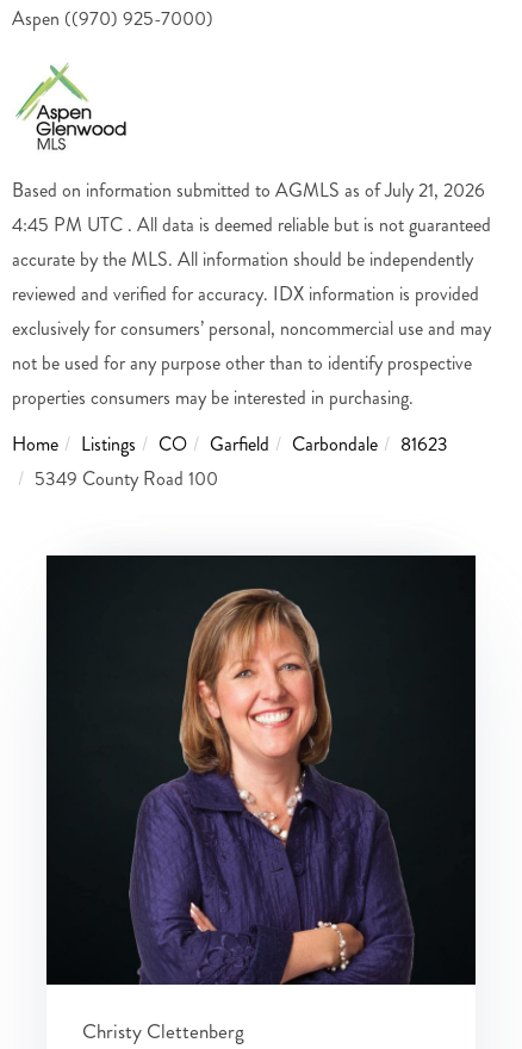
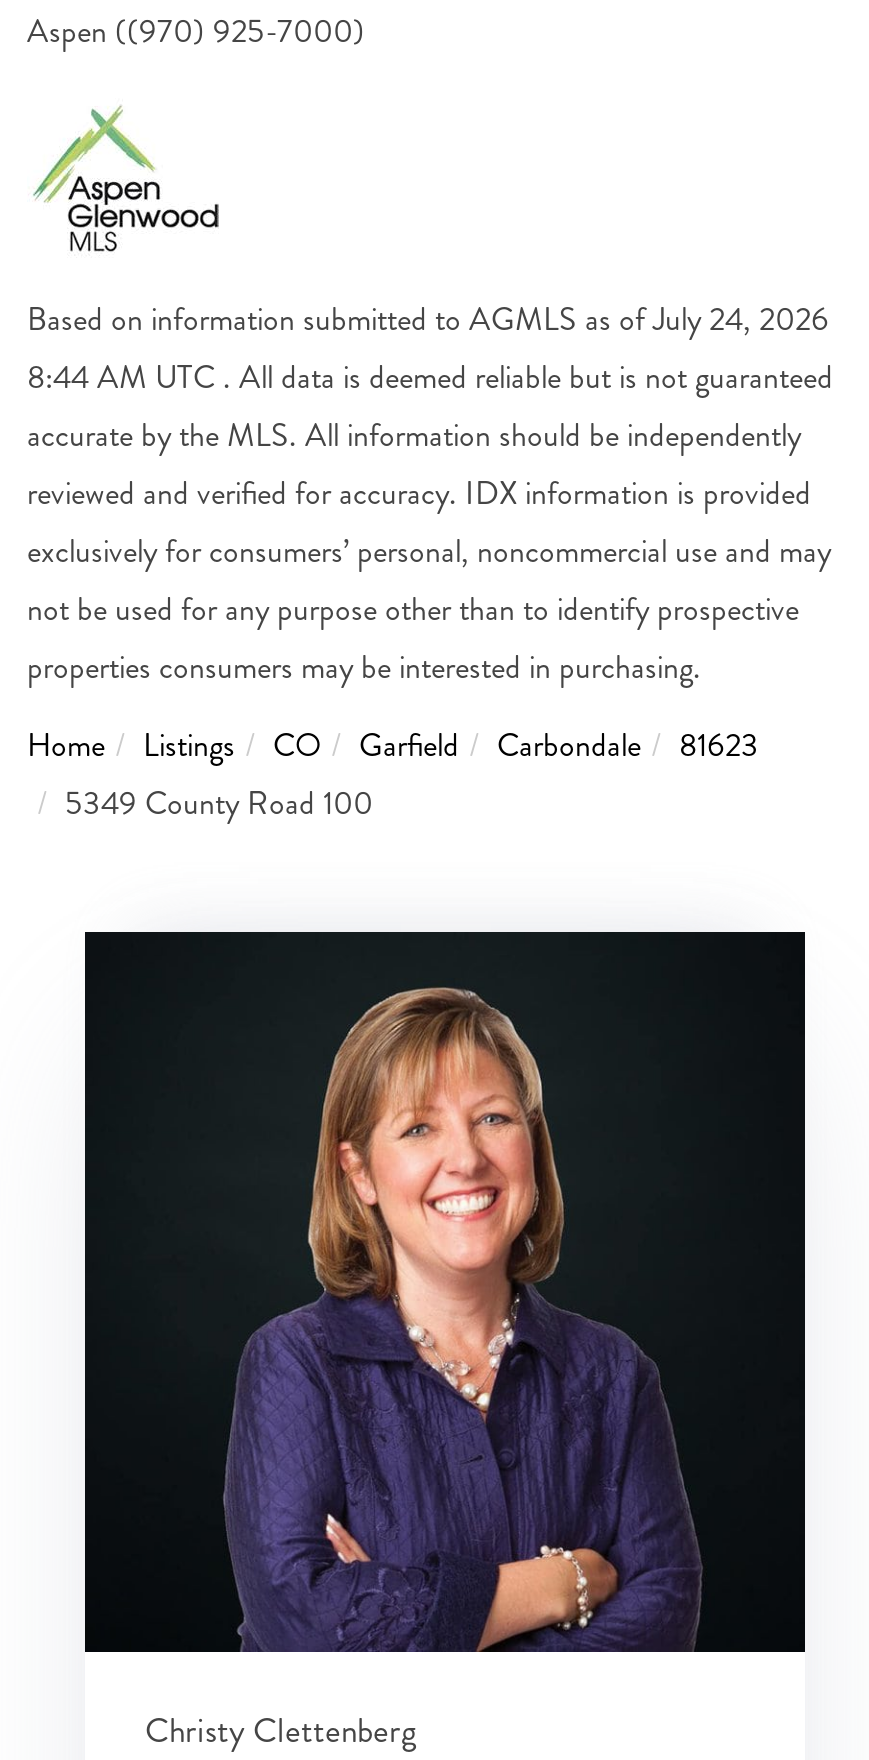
- Based on information submitted to AGMLS as of July 21, 2026
+ Based on information submitted to AGMLS as of July 24, 2026

- 4:45 PM UTC . All data is deemed reliable but is not guaranteed
+ 8:44 AM UTC . All data is deemed reliable but is not guaranteed
